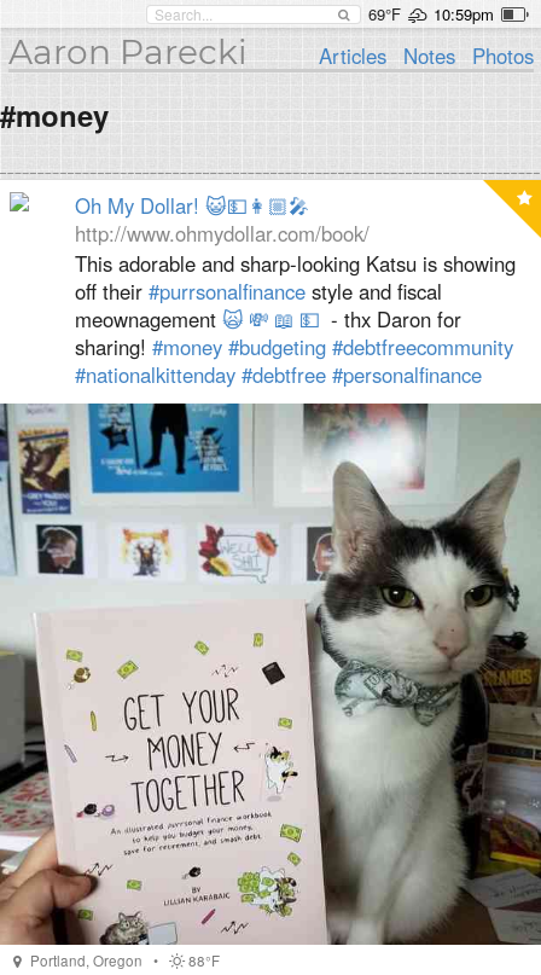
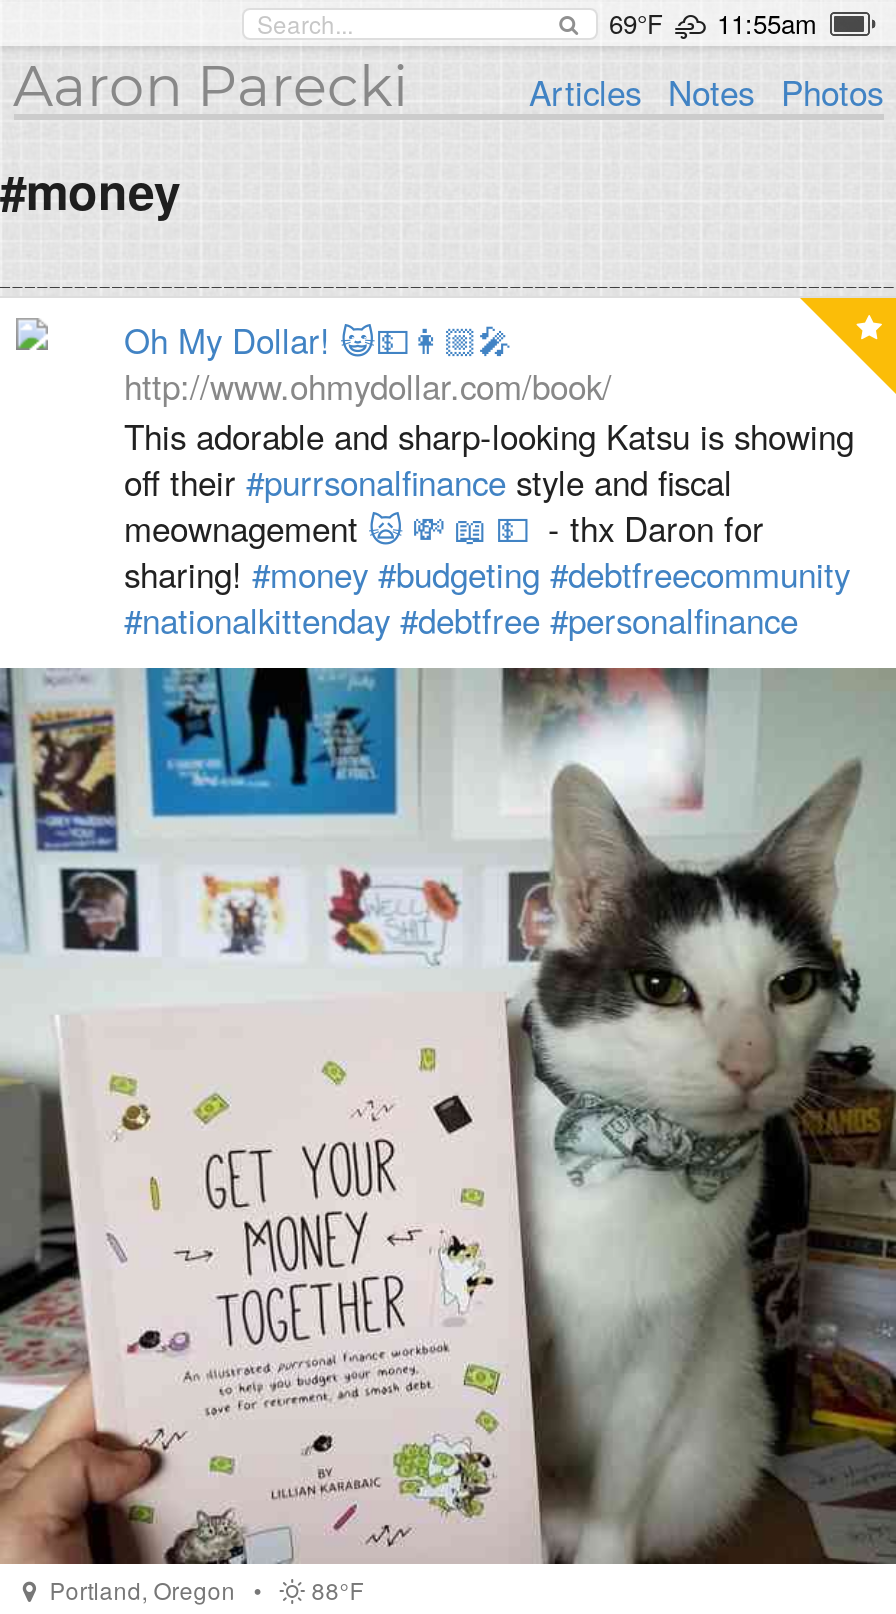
- 69°F 10:59pm
+ 69°F 11:55am
